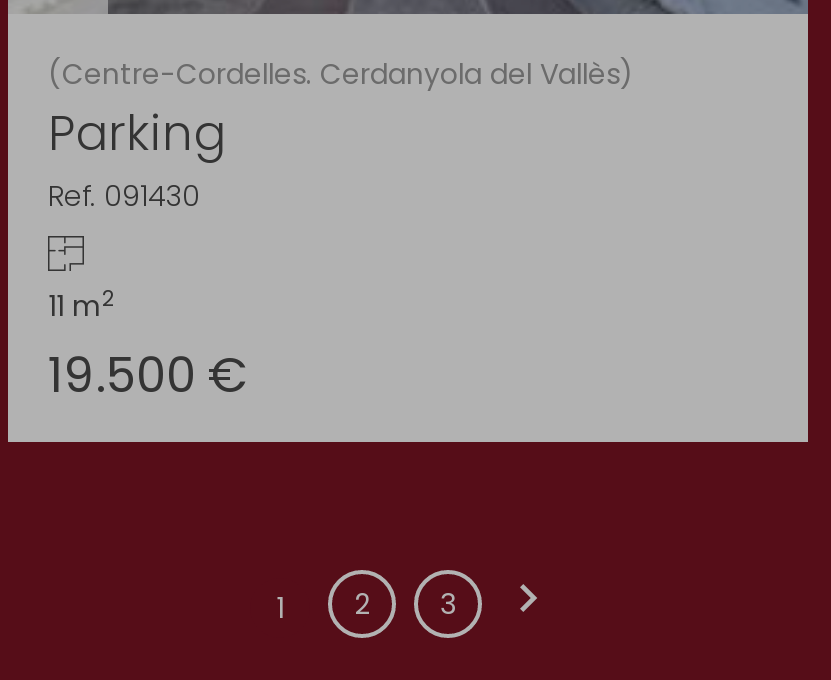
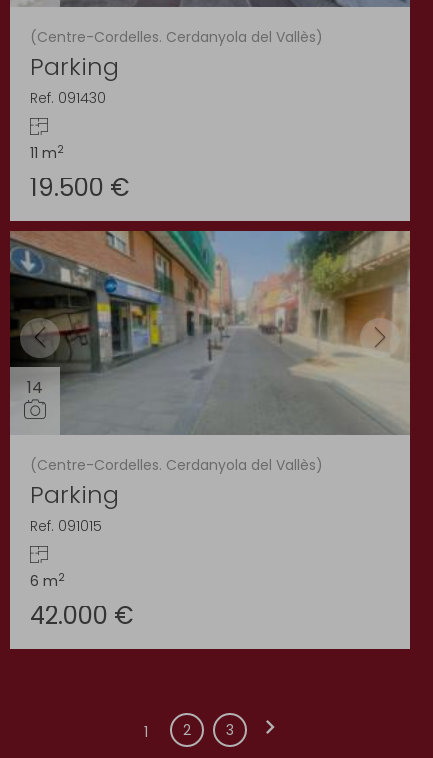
+ [image]
+ 14
+ (Centre-Cordelles. Cerdanyola del Vallès)
+ Parking
+ Ref. 091015
+ 6 m2
+ 42.000 €
